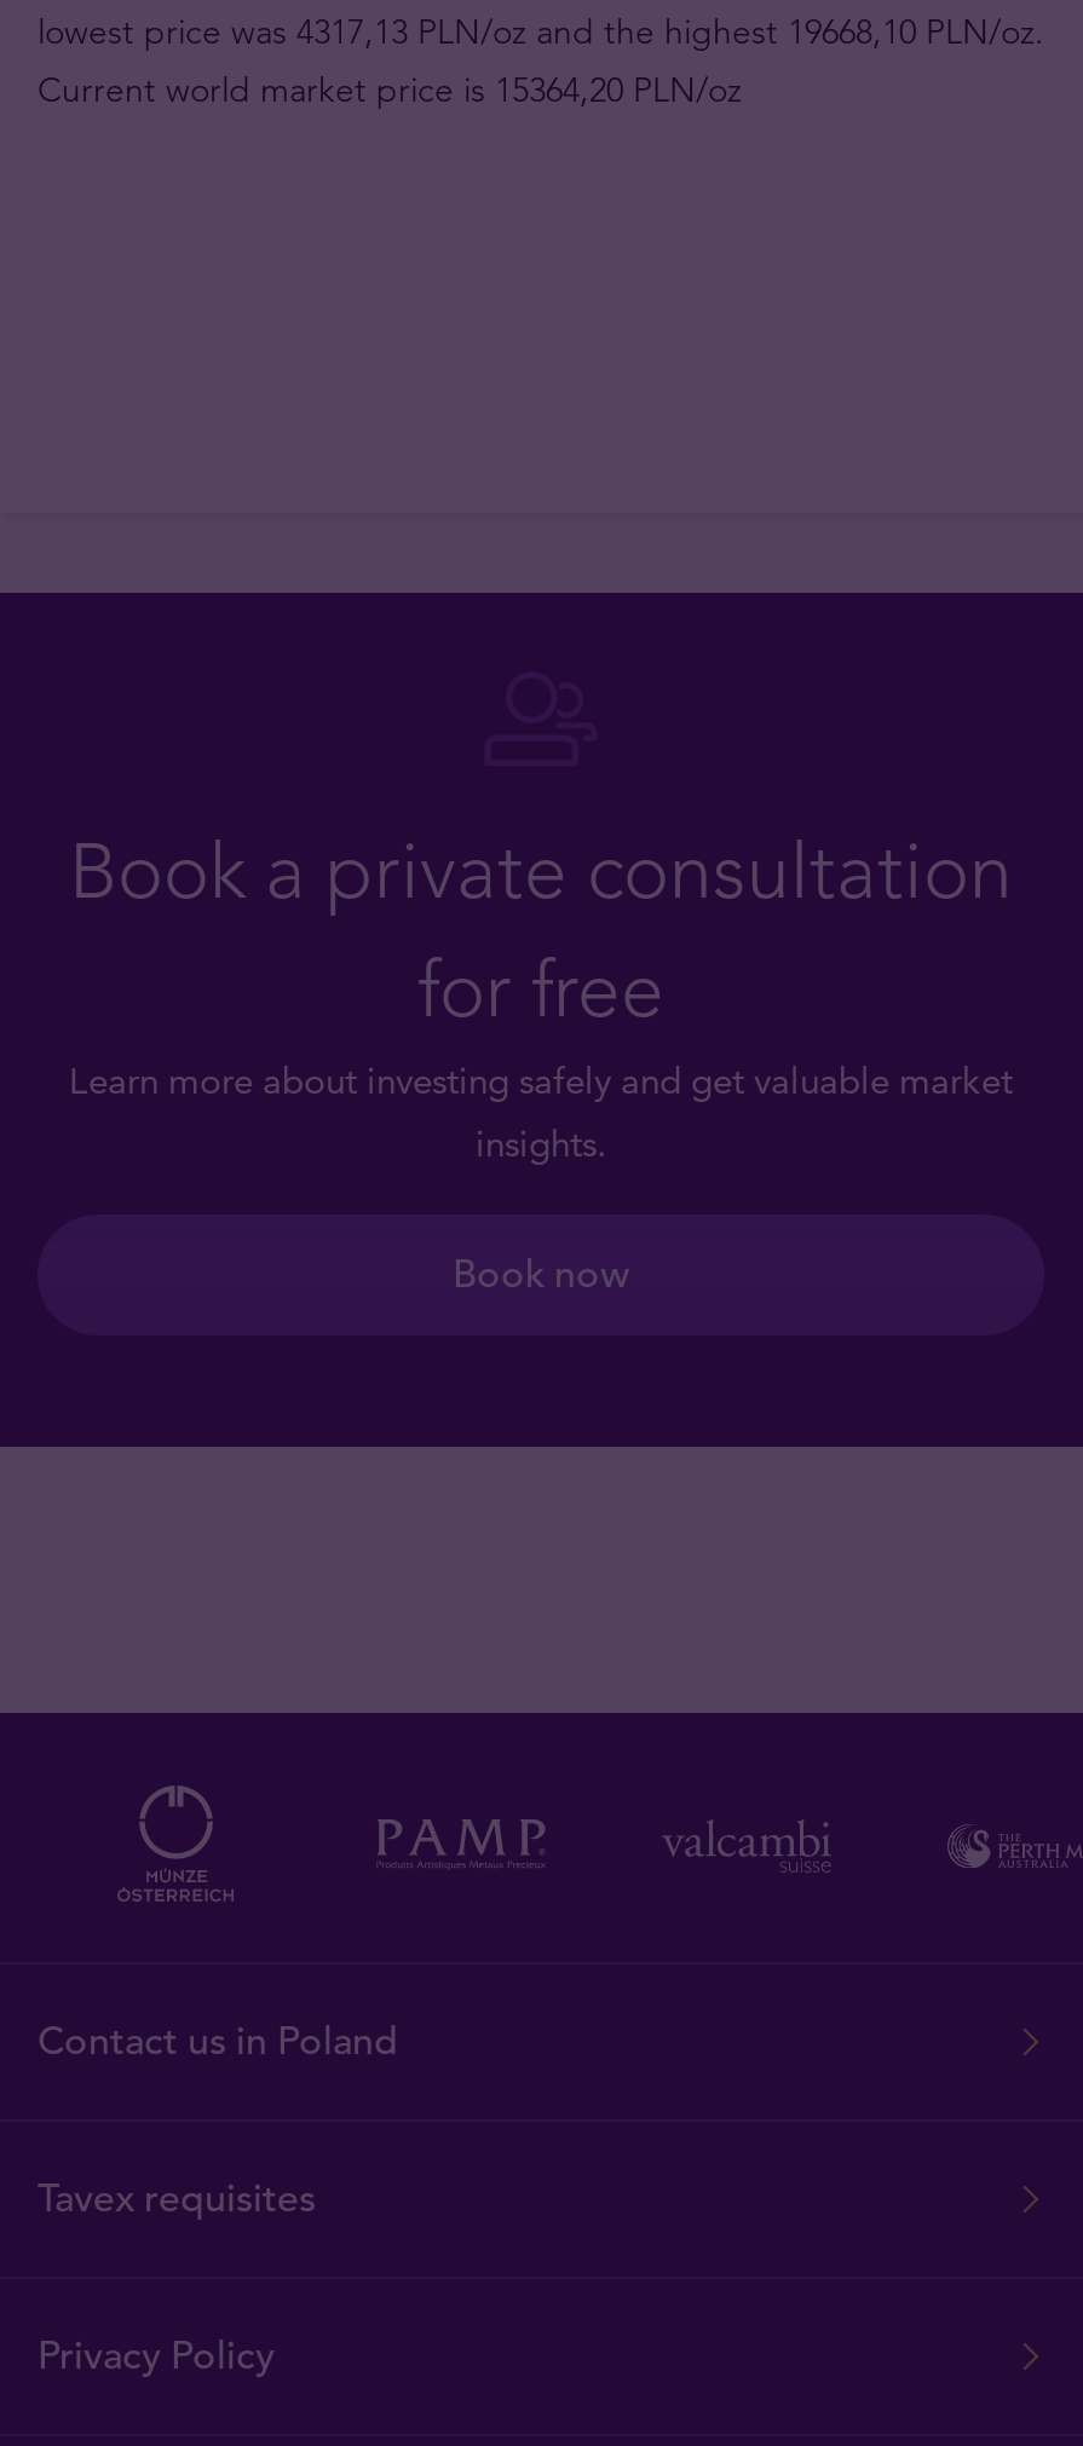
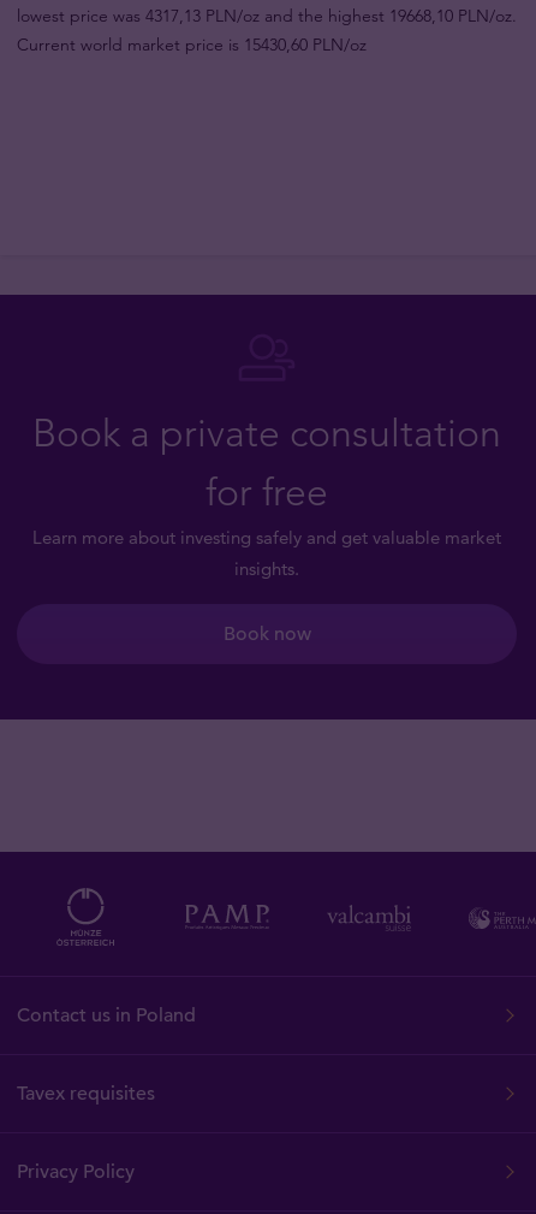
- Current world market price is 15364,20 PLN/oz
+ Current world market price is 15430,60 PLN/oz
